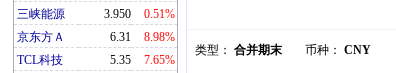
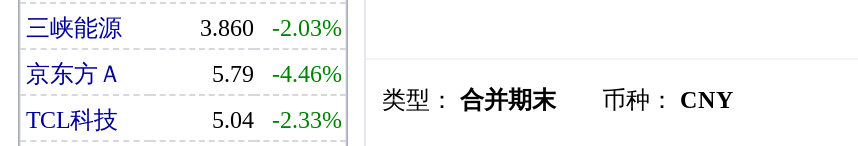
- 3.950
+ 3.860

- 0.51%
+ -2.03%

- 6.31
+ 5.79

- 8.98%
+ -4.46%

- 5.35
+ 5.04

- 7.65%
+ -2.33%
